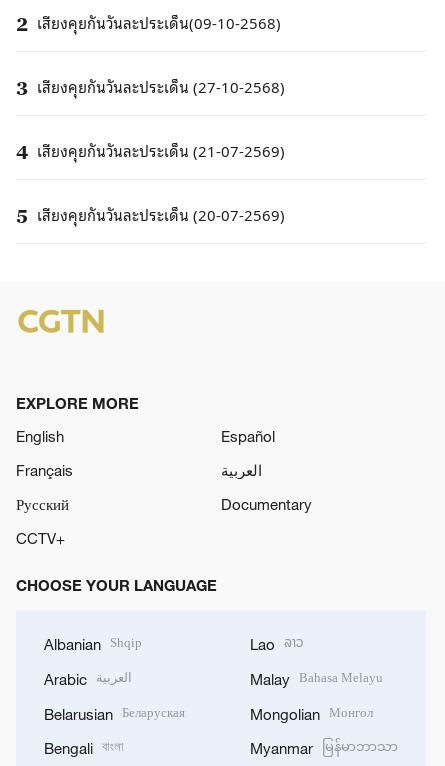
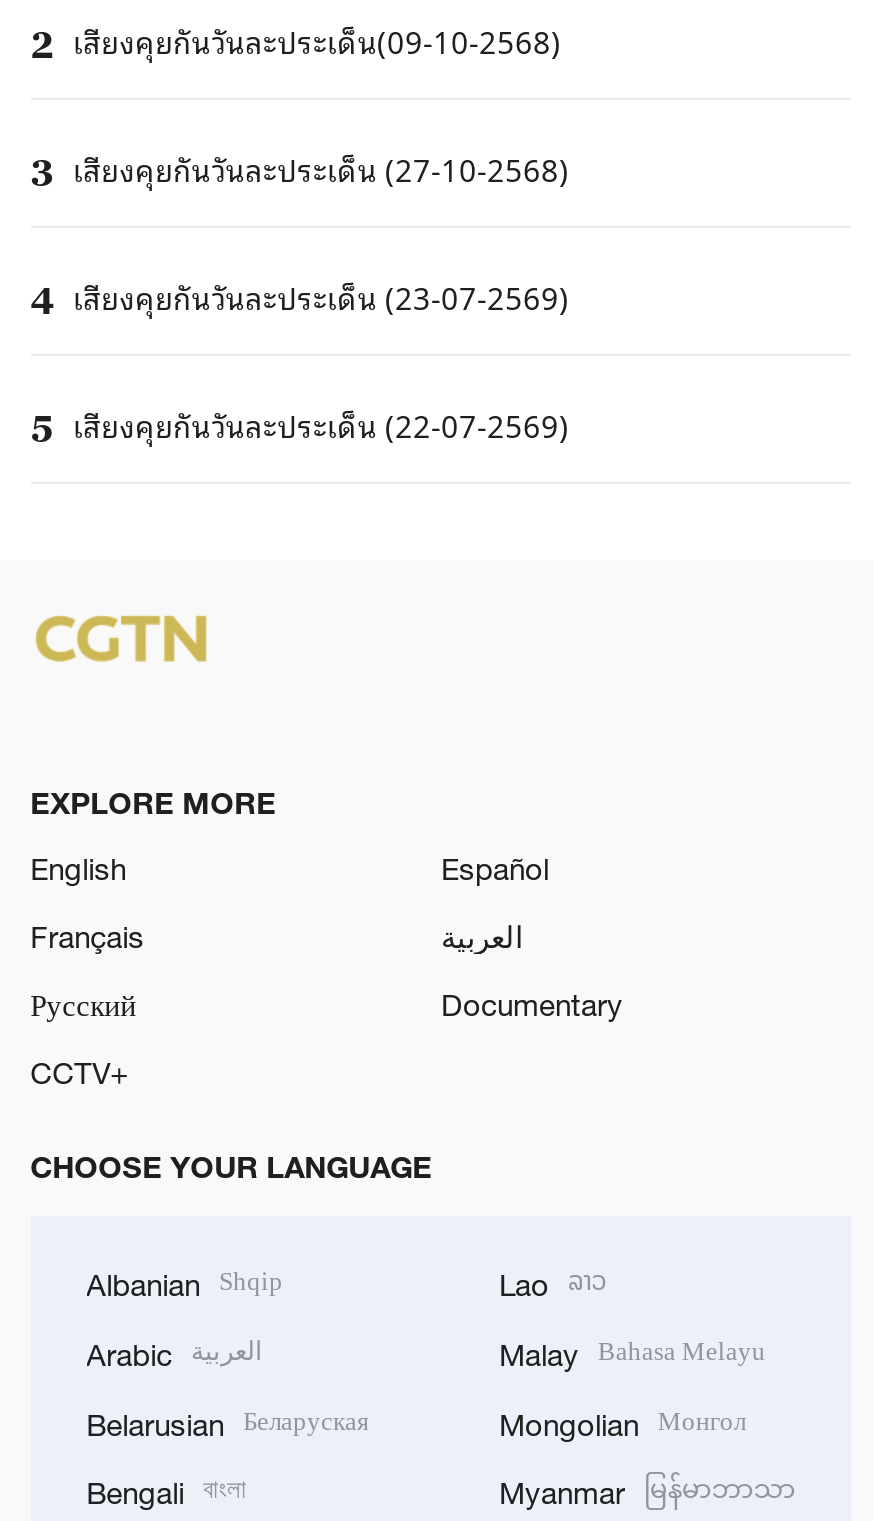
- 4 เสียงคุยกันวันละประเด็น (21-07-2569)
+ 4 เสียงคุยกันวันละประเด็น (23-07-2569)

- 5 เสียงคุยกันวันละประเด็น (20-07-2569)
+ 5 เสียงคุยกันวันละประเด็น (22-07-2569)
